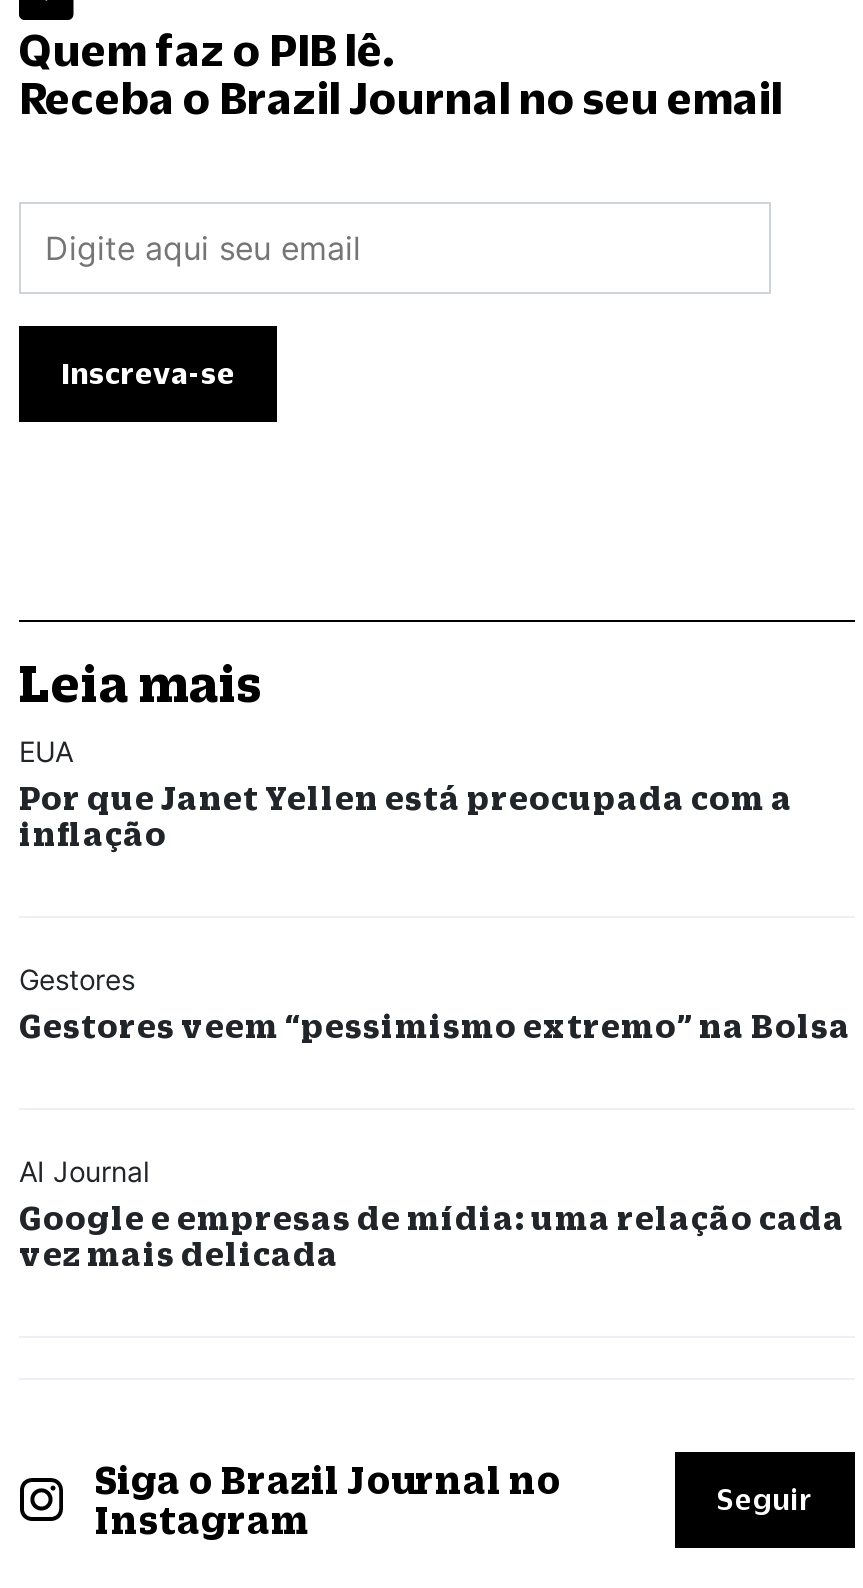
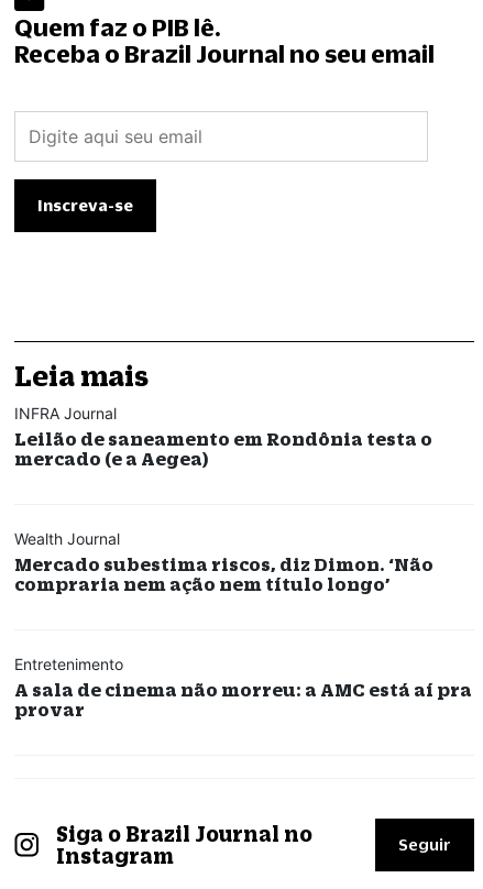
- EUA
- Por que Janet Yellen está preocupada com a
- inflação
+ INFRA Journal
+ Leilão de saneamento em Rondônia testa o
+ mercado (e a Aegea)

- Gestores
- Gestores veem “pessimismo extremo” na Bolsa
+ Wealth Journal
+ Mercado subestima riscos, diz Dimon. ‘Não
+ compraria nem ação nem título longo’

- AI Journal
- Google e empresas de mídia: uma relação cada
- vez mais delicada
+ Entretenimento
+ A sala de cinema não morreu: a AMC está aí pra
+ provar
